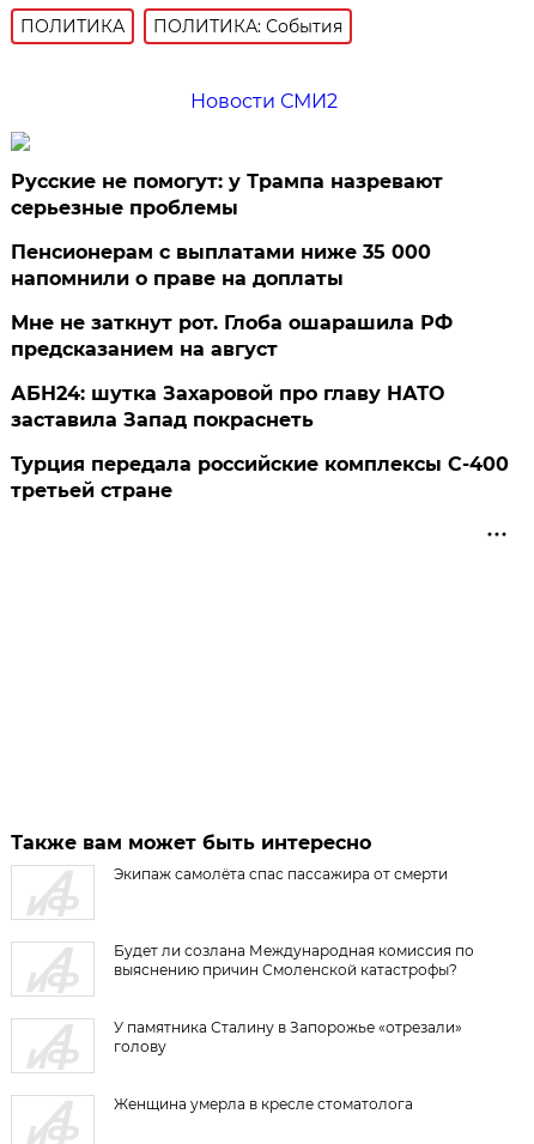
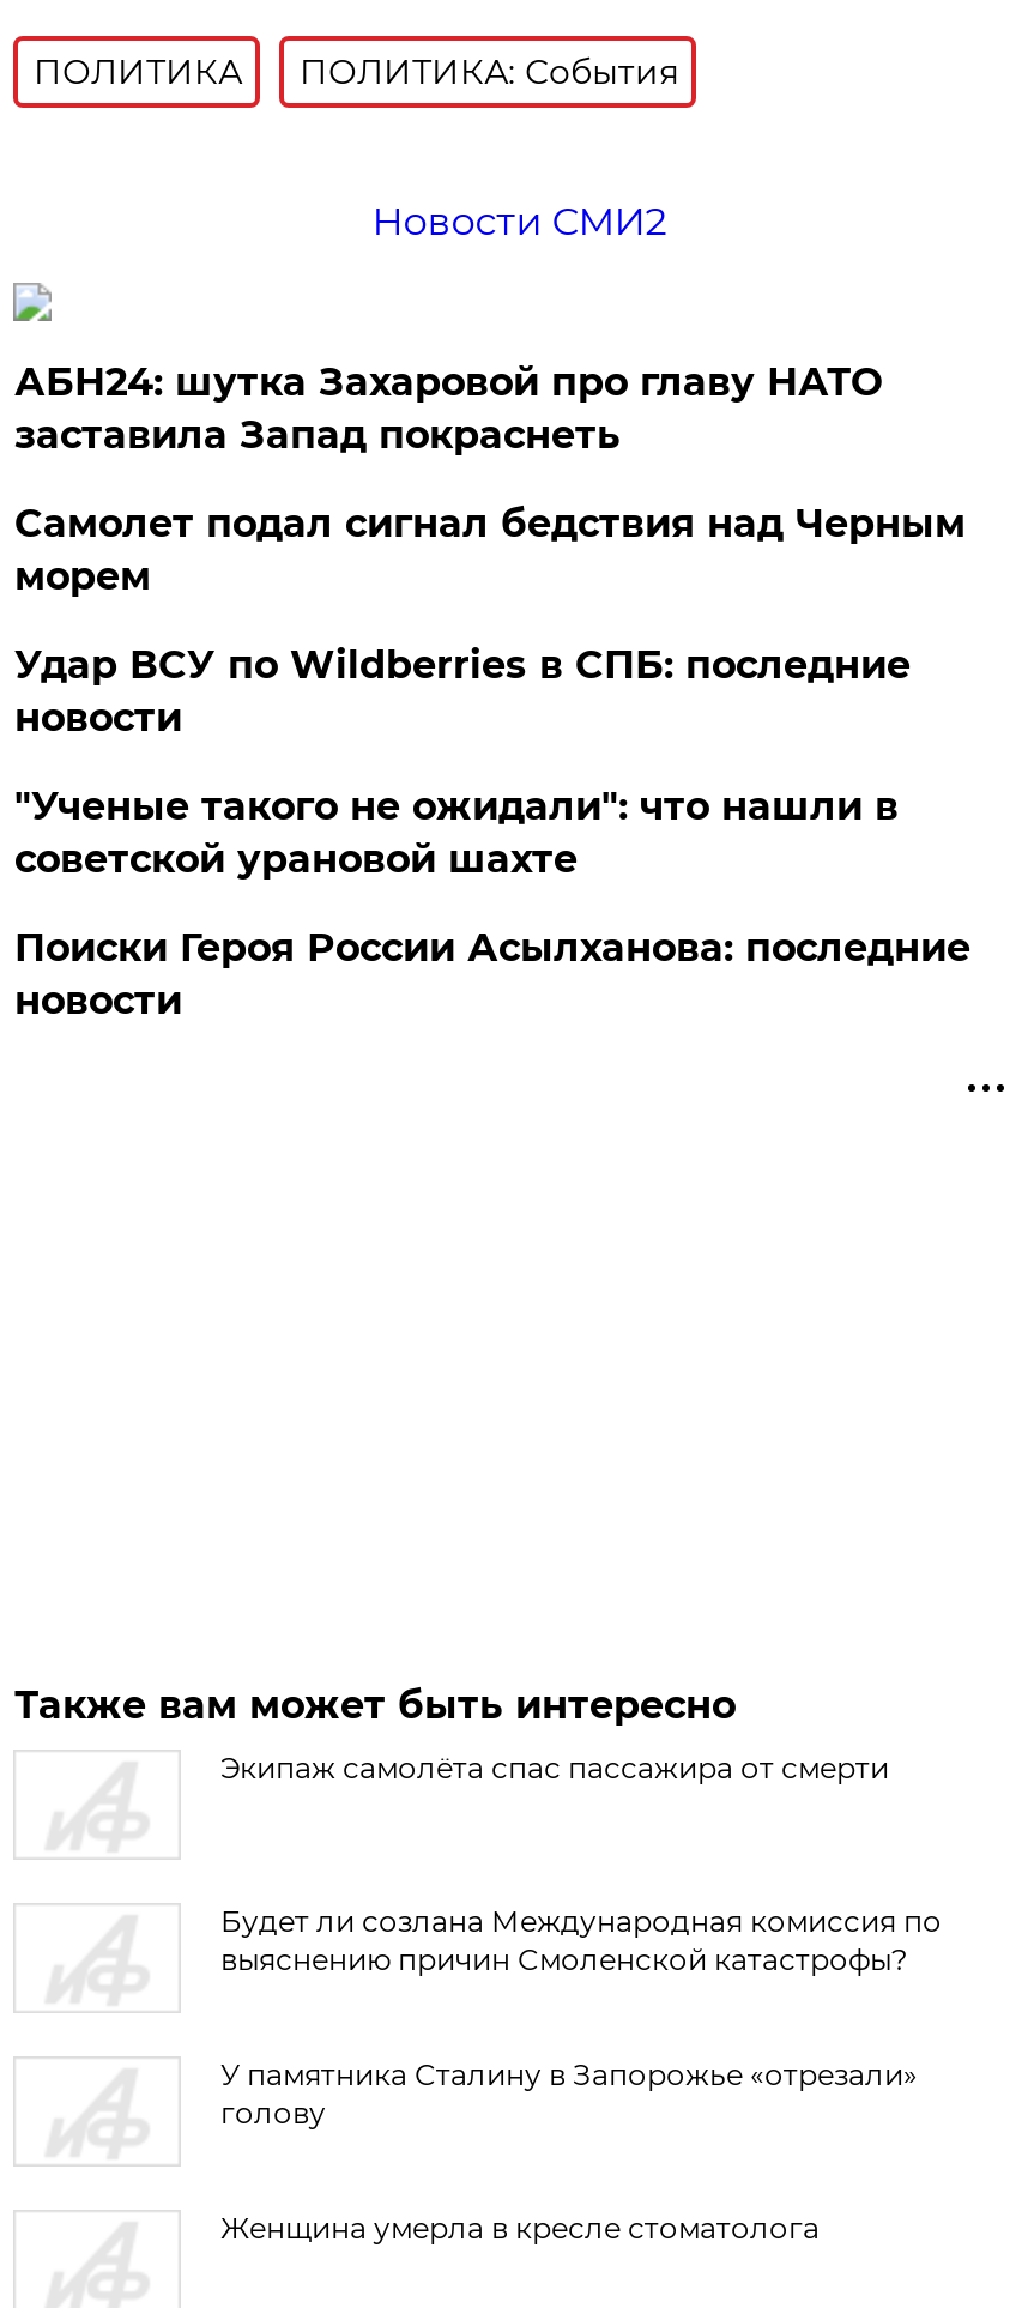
- Русские не помогут: у Трампа назревают
- серьезные проблемы
- Пенсионерам с выплатами ниже 35 000
- напомнили о праве на доплаты
- Мне не заткнут рот. Глоба ошарашила РФ
- предсказанием на август

moved up: АБН24: шутка Захаровой про главу НАТО | заставила Запад покраснеть

- Турция передала российские комплексы С-400
- третьей стране
+ Самолет подал сигнал бедствия над Черным
+ морем
+ Удар ВСУ по Wildberries в СПБ: последние
+ новости
+ "Ученые такого не ожидали": что нашли в
+ советской урановой шахте
+ Поиски Героя России Асылханова: последние
+ новости
